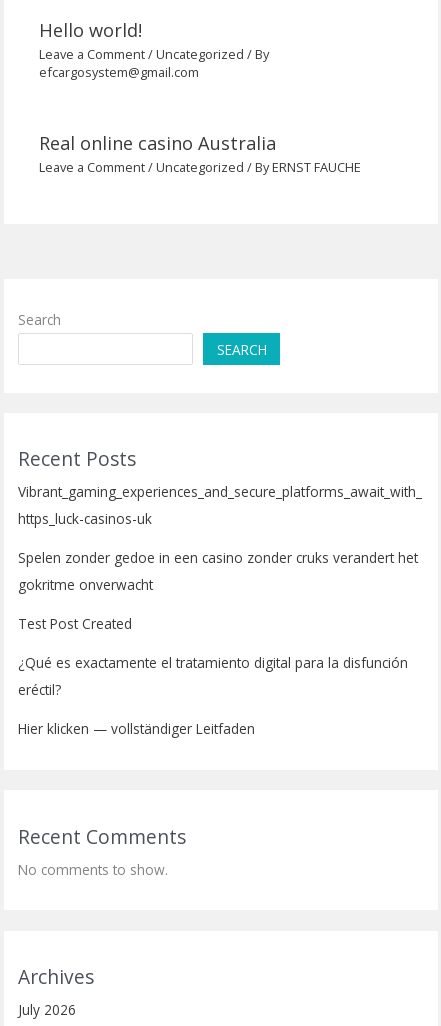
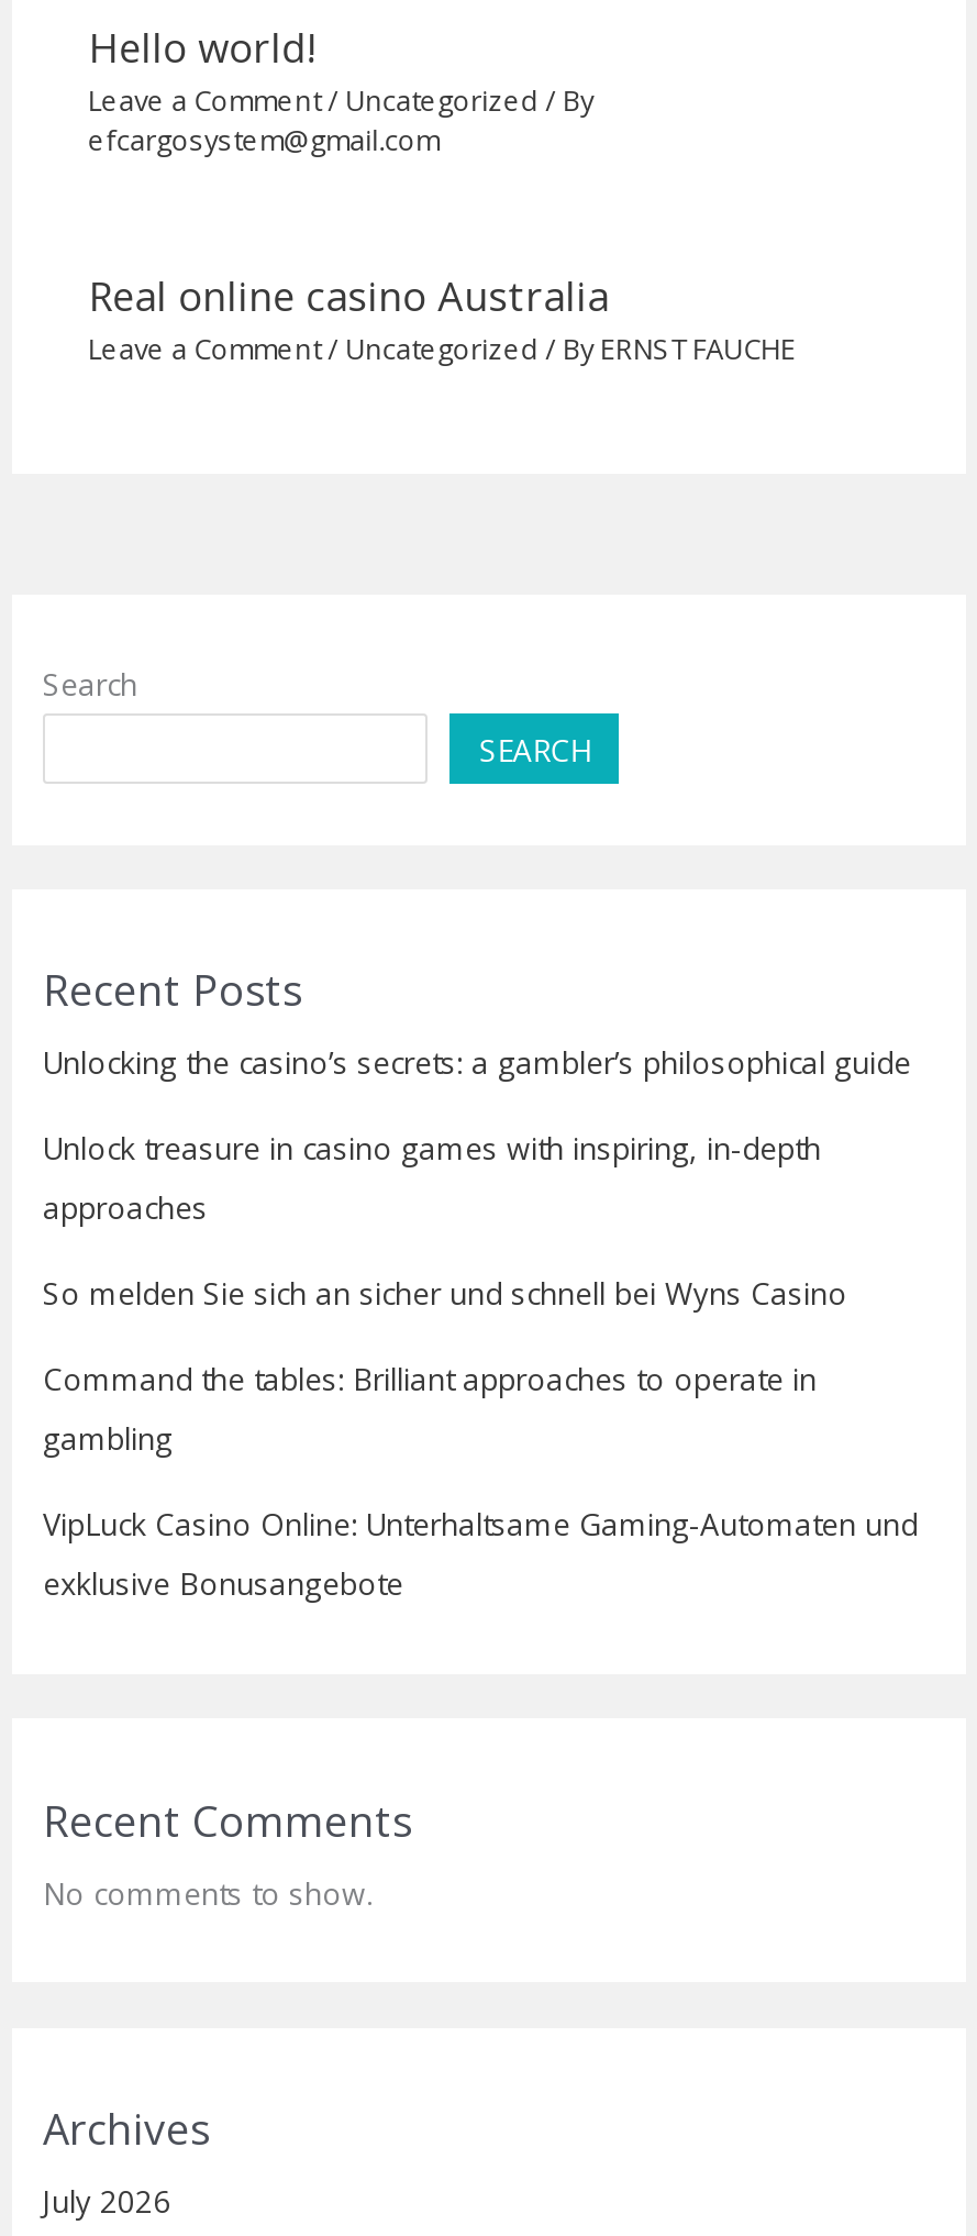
- Vibrant_gaming_experiences_and_secure_platforms_await_with_
- https_luck-casinos-uk
+ Unlocking the casino’s secrets: a gambler’s philosophical guide

- Spelen zonder gedoe in een casino zonder cruks verandert het
- gokritme onverwacht
+ Unlock treasure in casino games with inspiring, in-depth
+ approaches

- Test Post Created
+ So melden Sie sich an sicher und schnell bei Wyns Casino

- ¿Qué es exactamente el tratamiento digital para la disfunción
- eréctil?
+ Command the tables: Brilliant approaches to operate in
+ gambling

- Hier klicken — vollständiger Leitfaden
+ VipLuck Casino Online: Unterhaltsame Gaming-Automaten und
+ exklusive Bonusangebote
